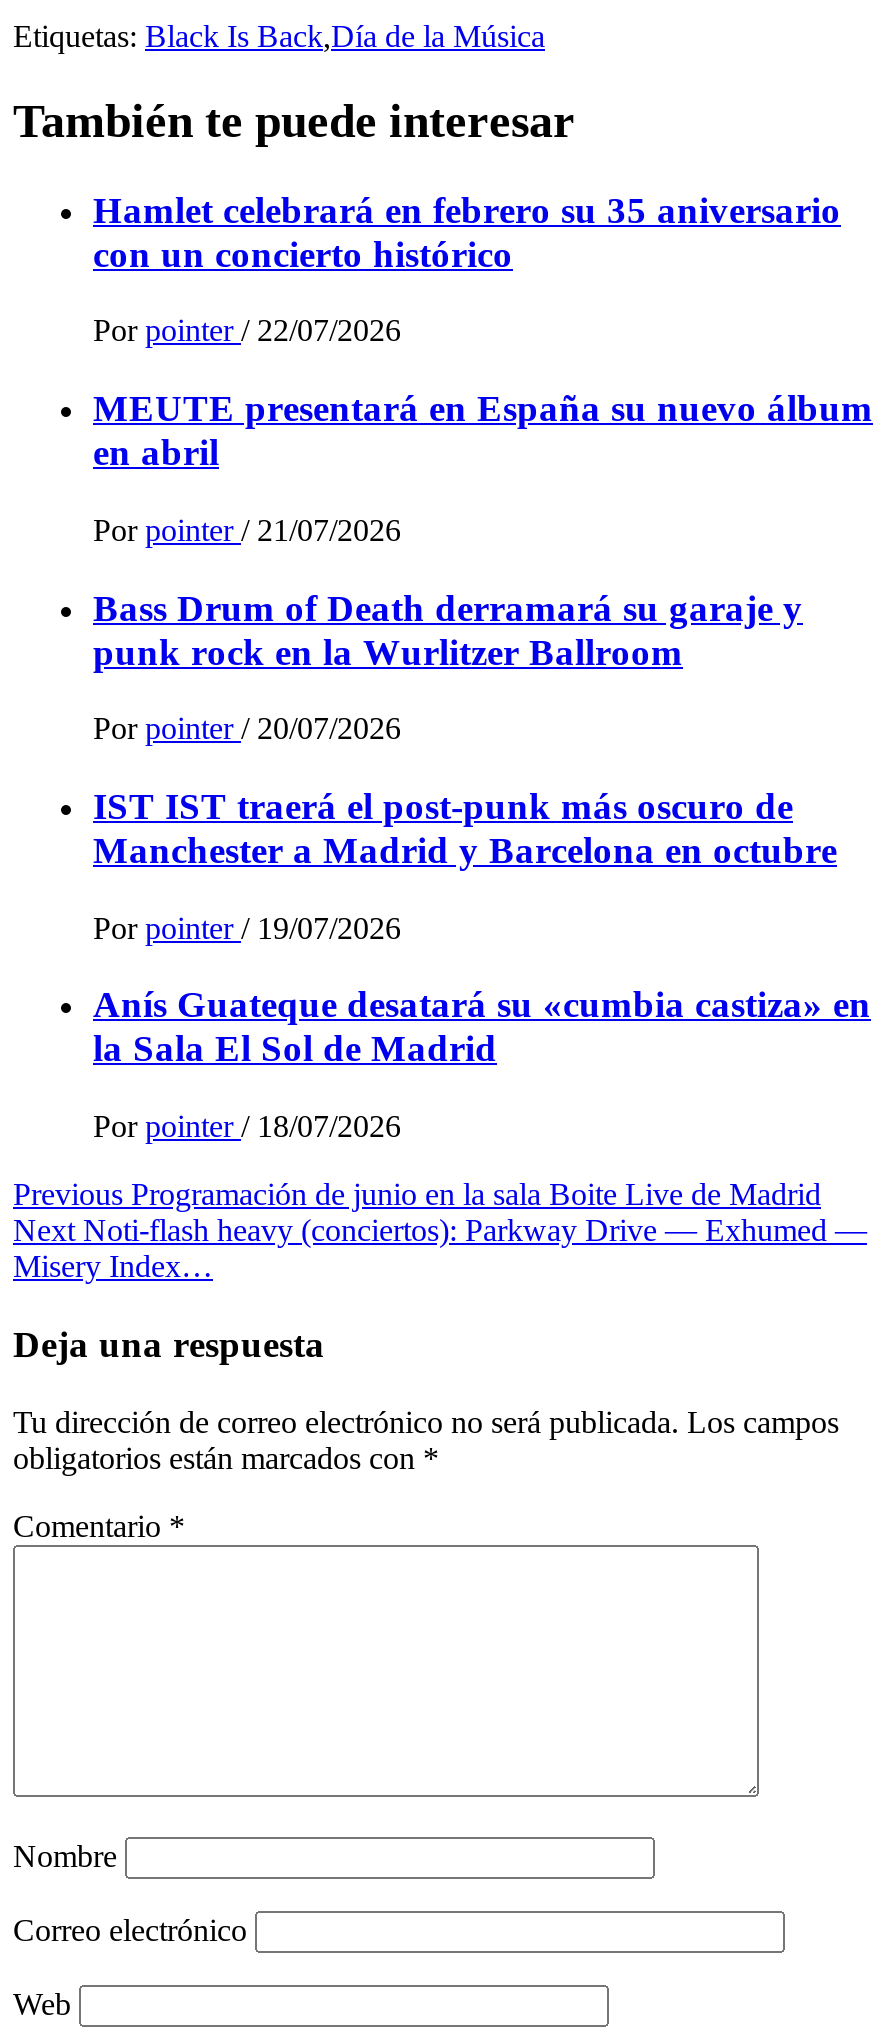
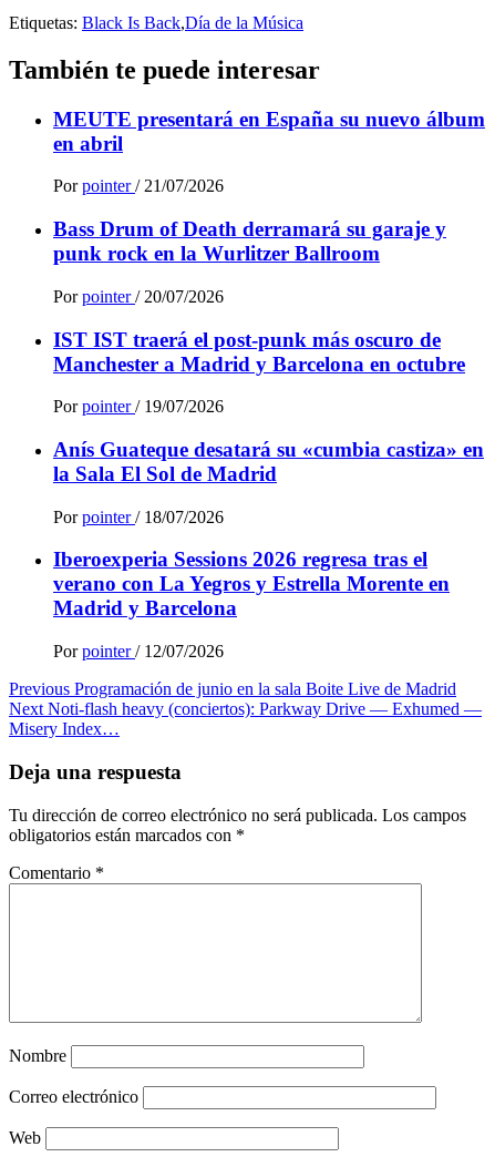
- Hamlet celebrará en febrero su 35 aniversario
- con un concierto histórico
- Por pointer / 22/07/2026

moved up: MEUTE presentará en España su nuevo álbum | en abril | Por pointer / 21/07/2026 | ... | la Sala El Sol de Madrid | Por pointer / 18/07/2026

+ Iberoexperia Sessions 2026 regresa tras el
+ verano con La Yegros y Estrella Morente en
+ Madrid y Barcelona
+ Por pointer / 12/07/2026
